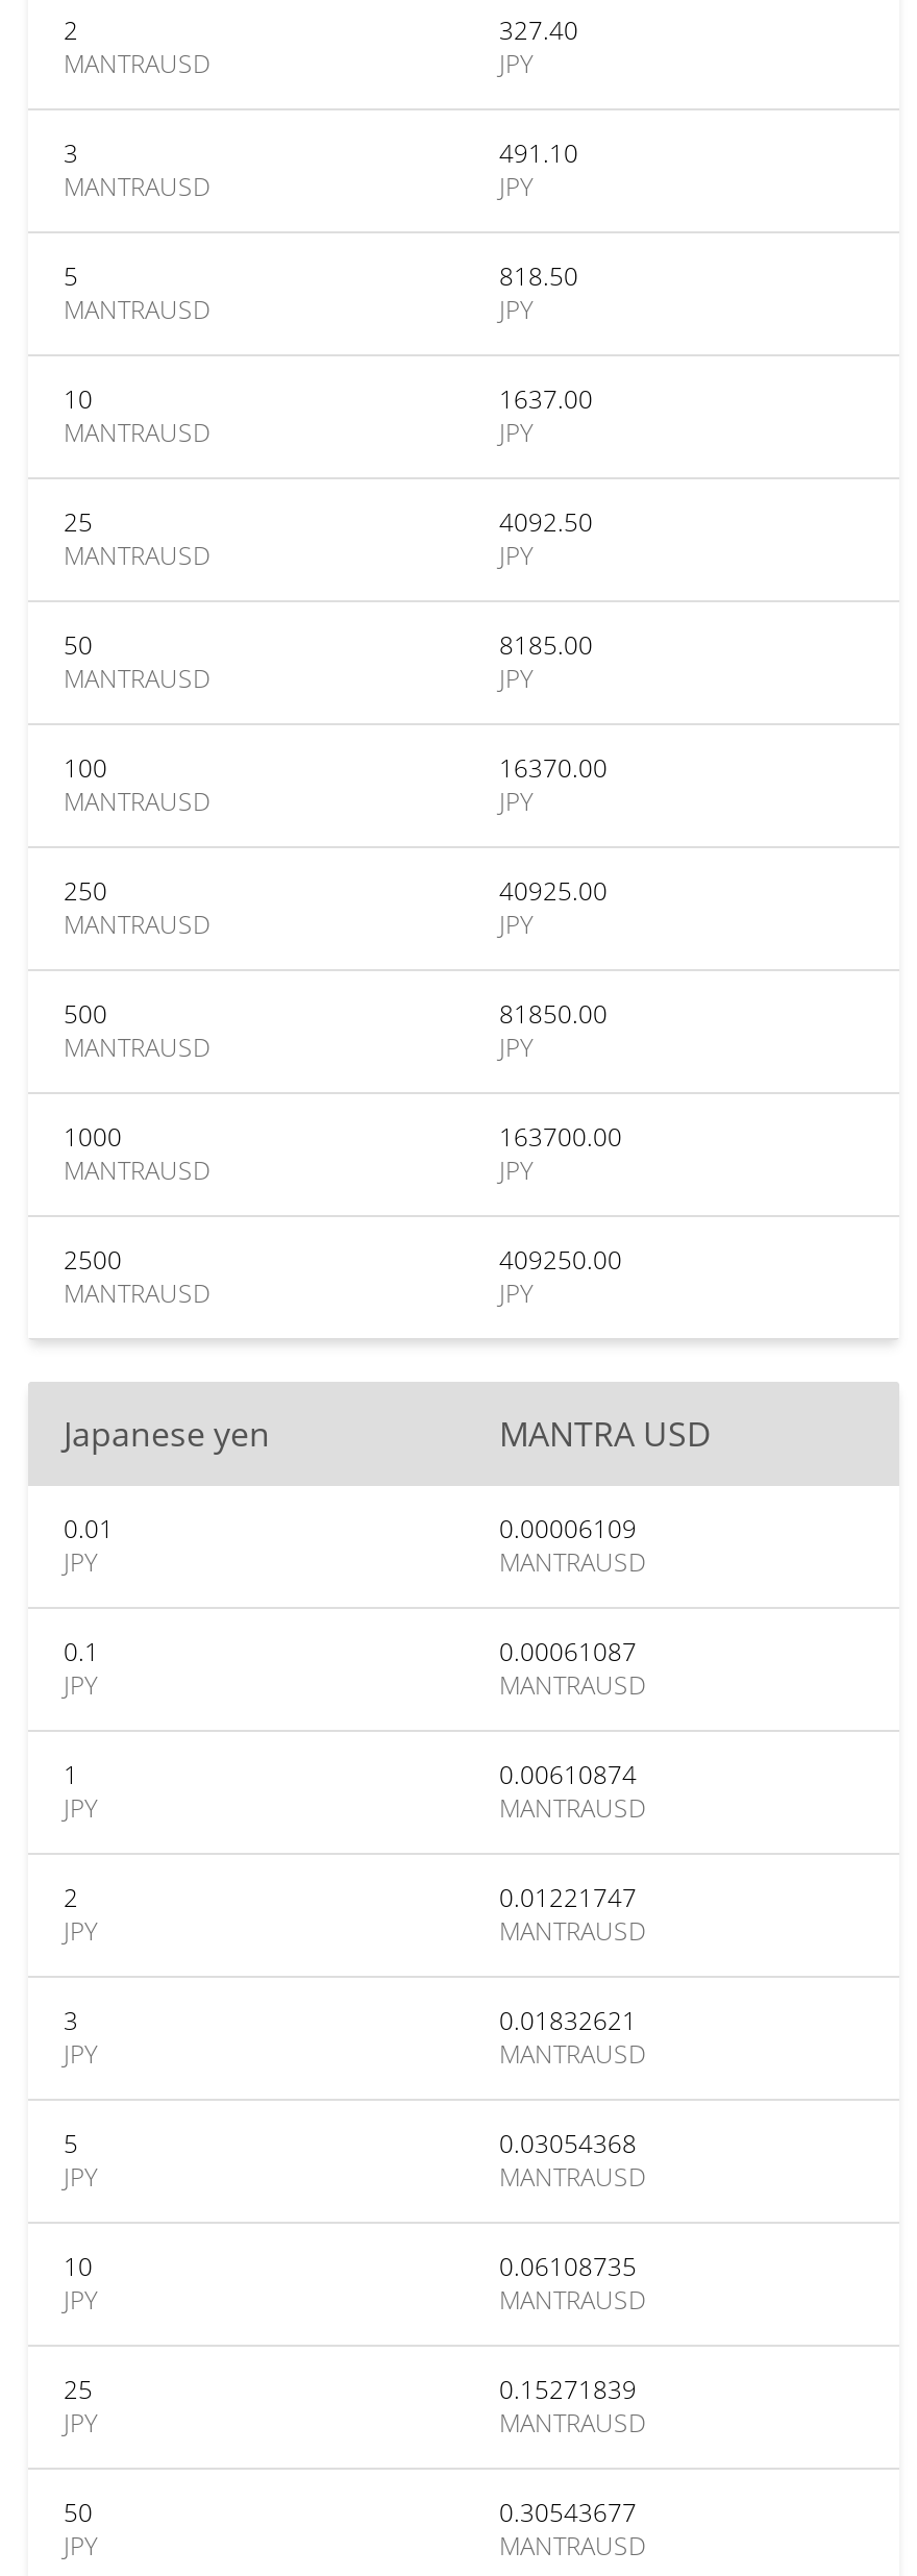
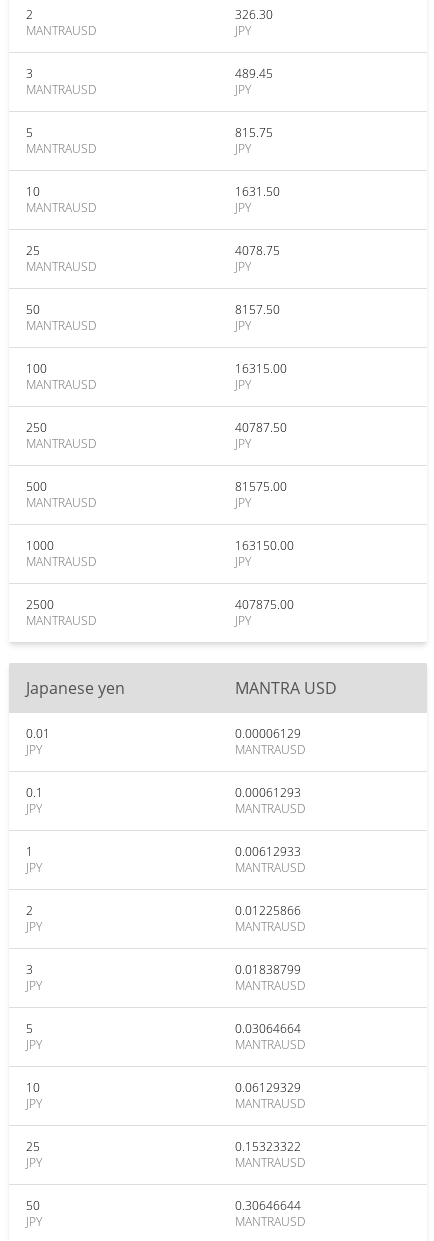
- 327.40
+ 326.30

- 491.10
+ 489.45

- 818.50
+ 815.75

- 1637.00
+ 1631.50

- 4092.50
+ 4078.75

- 8185.00
+ 8157.50

- 16370.00
+ 16315.00

- 40925.00
+ 40787.50

- 81850.00
+ 81575.00

- 163700.00
+ 163150.00

- 409250.00
+ 407875.00

- 0.00006109
+ 0.00006129

- 0.00061087
+ 0.00061293

- 0.00610874
+ 0.00612933

- 0.01221747
+ 0.01225866

- 0.01832621
+ 0.01838799

- 0.03054368
+ 0.03064664

- 0.06108735
+ 0.06129329

- 0.15271839
+ 0.15323322

- 0.30543677
+ 0.30646644
